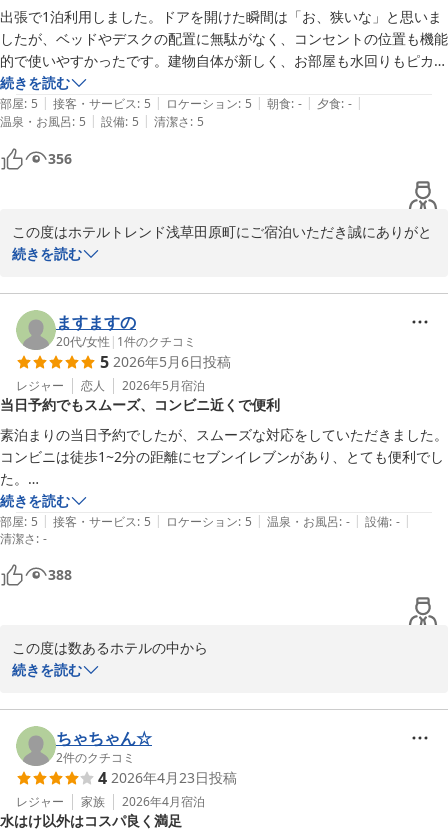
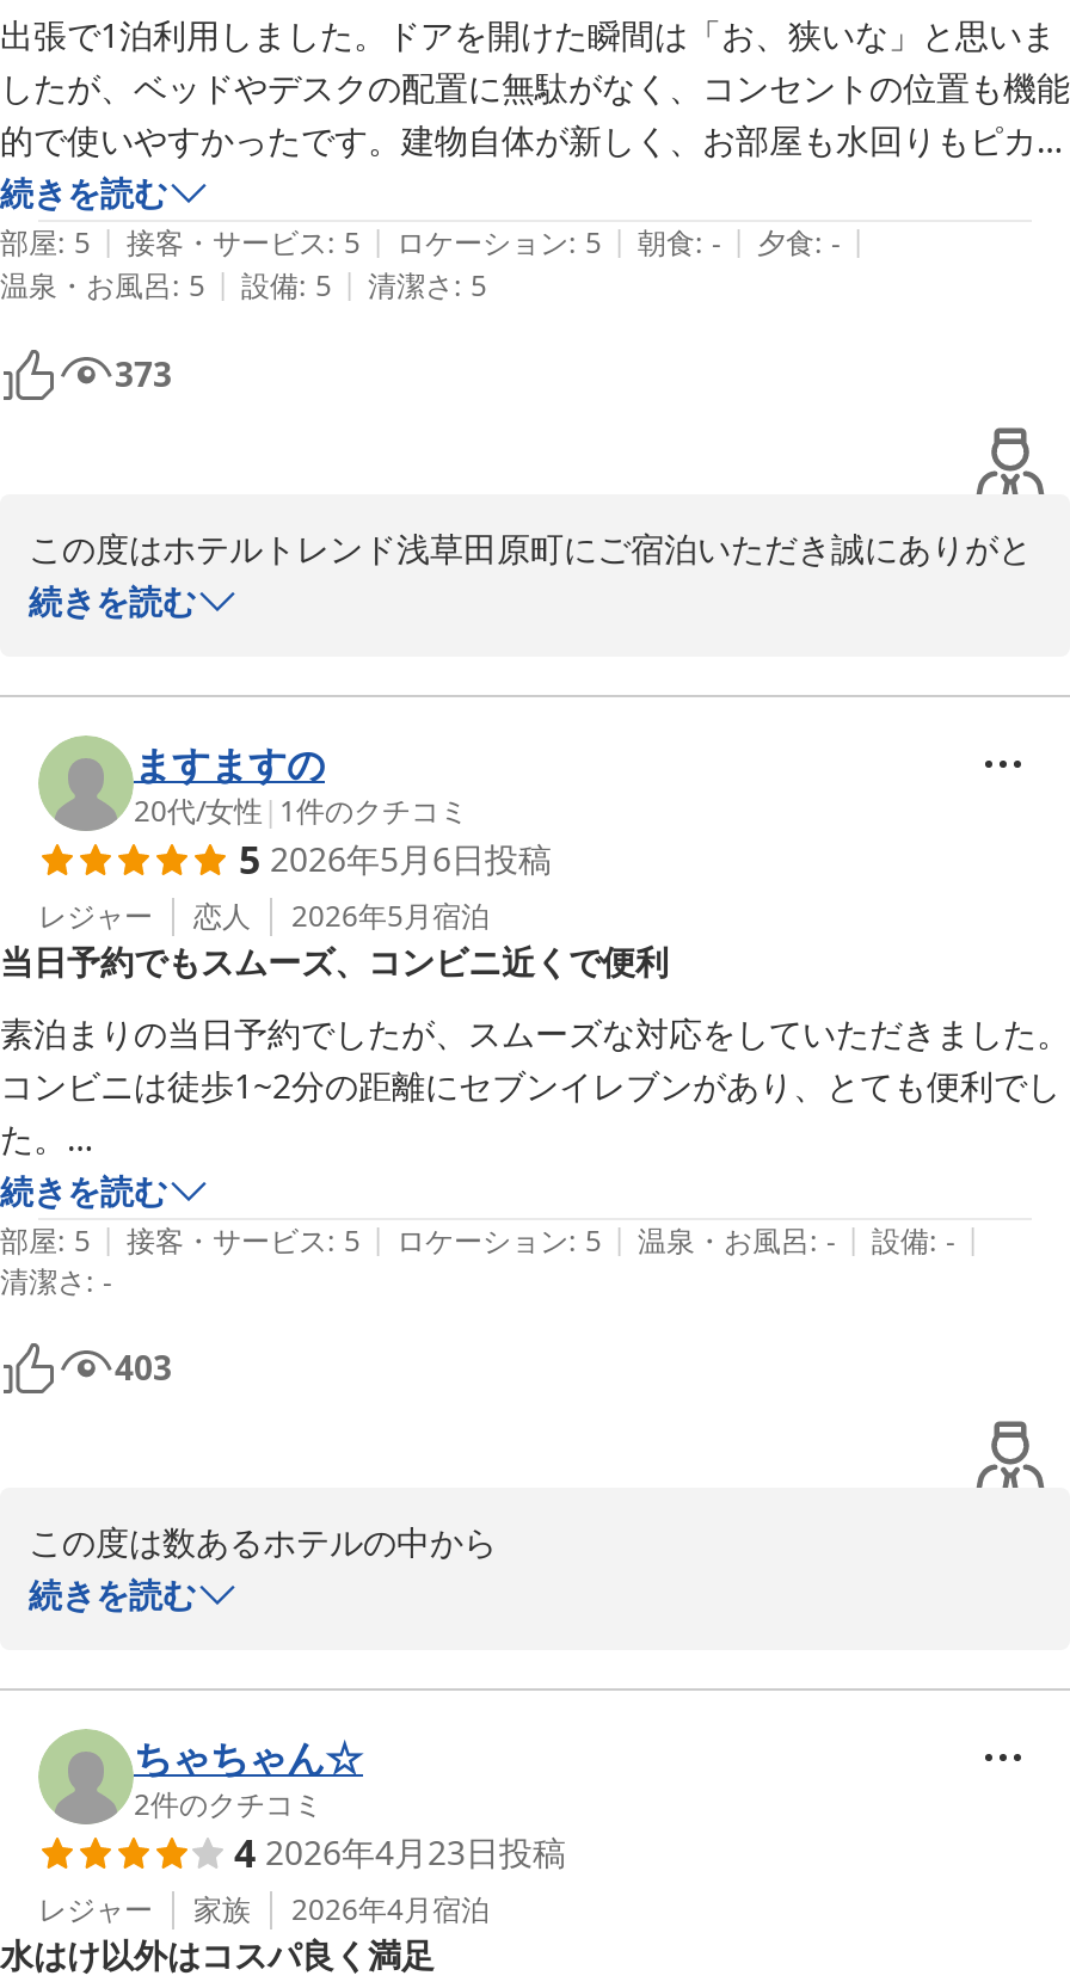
- 356
+ 373

- 388
+ 403
